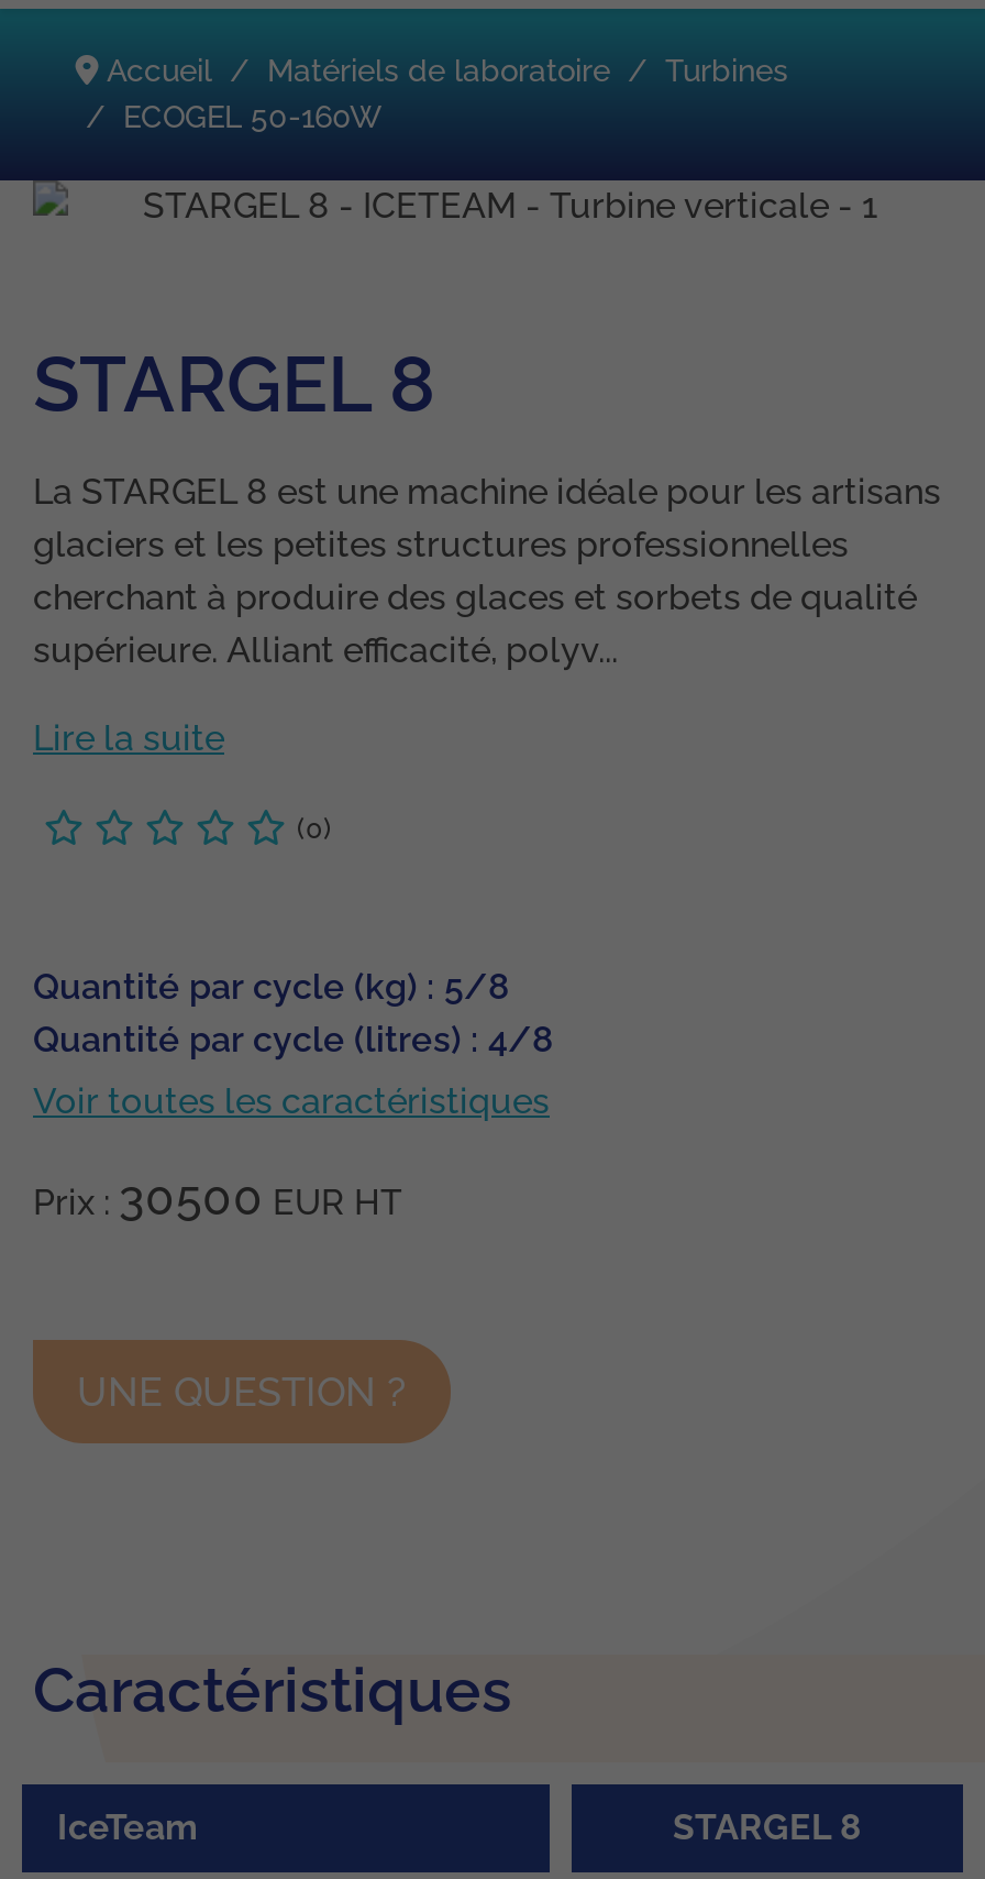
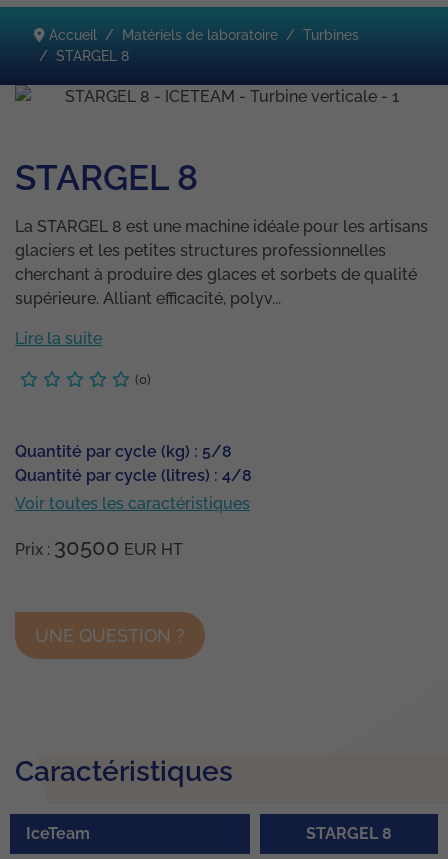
- ECOGEL 50-160W
+ STARGEL 8
